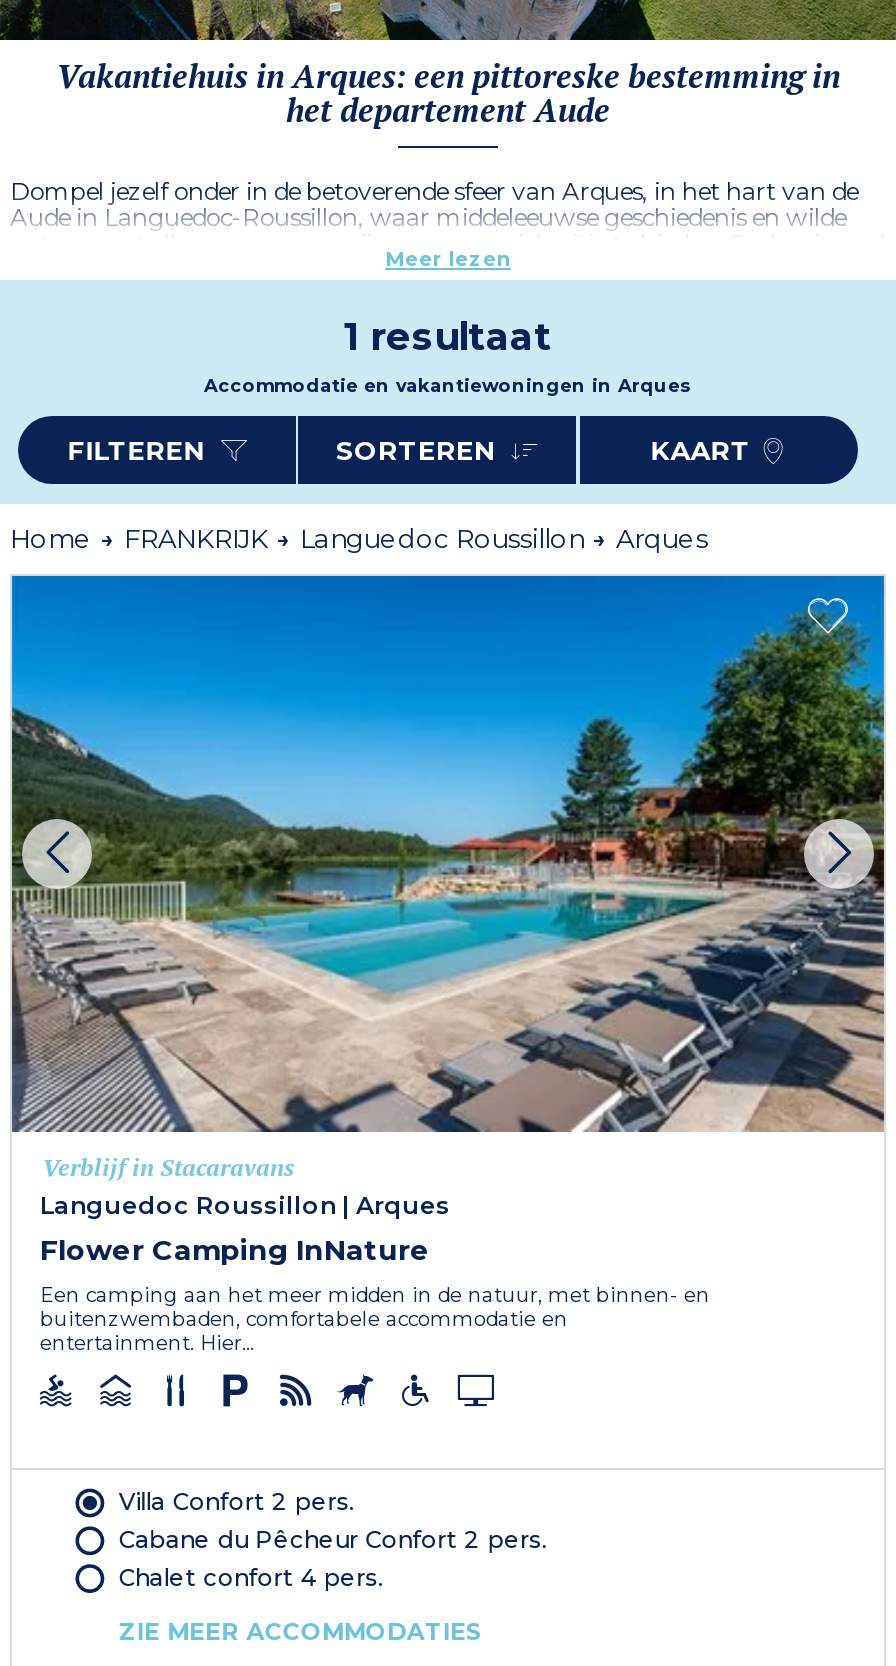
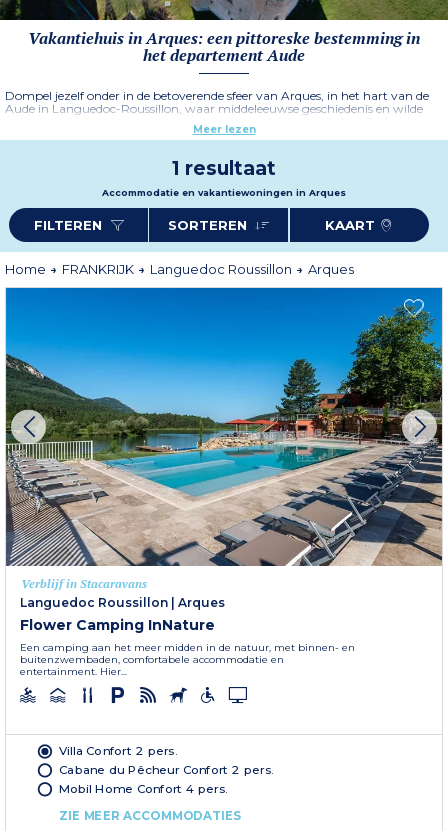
- Chalet confort 4 pers.
+ Mobil Home Confort 4 pers.
